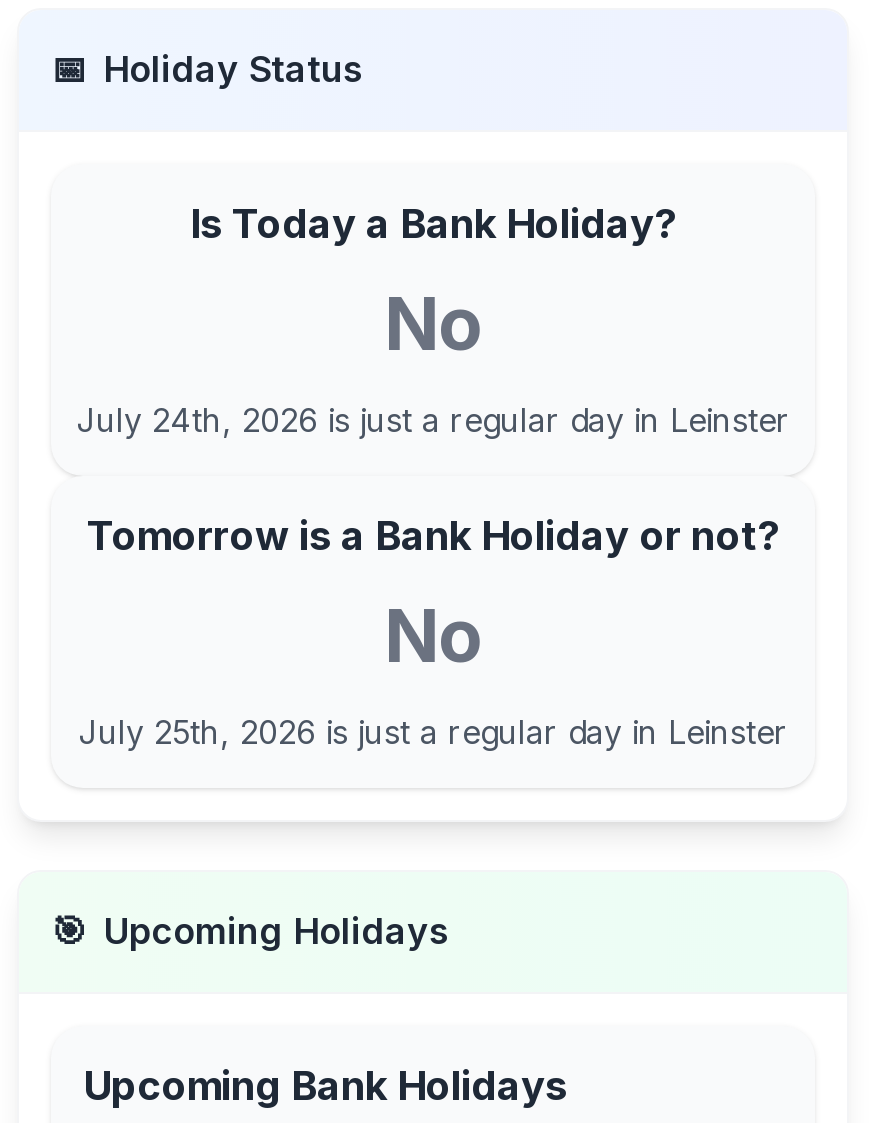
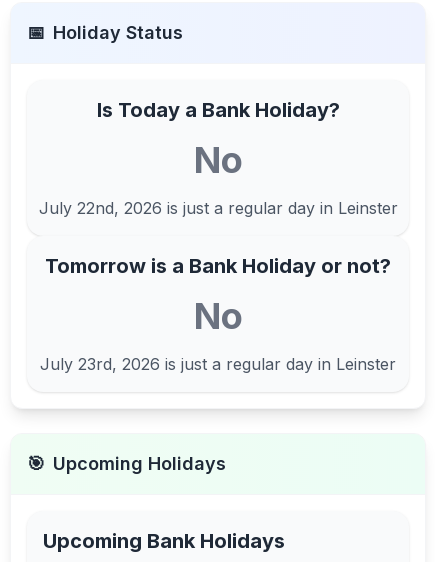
- July 24th, 2026 is just a regular day in Leinster
+ July 22nd, 2026 is just a regular day in Leinster

- July 25th, 2026 is just a regular day in Leinster
+ July 23rd, 2026 is just a regular day in Leinster
